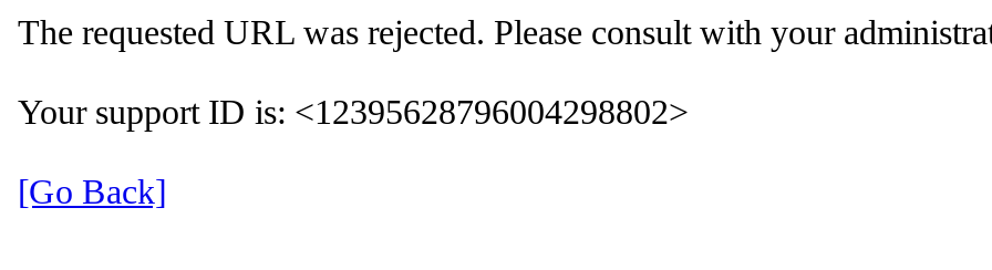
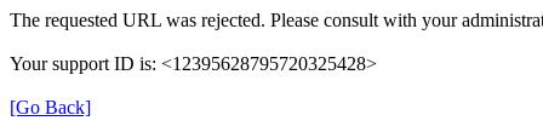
- Your support ID is: <12395628796004298802>
+ Your support ID is: <12395628795720325428>
